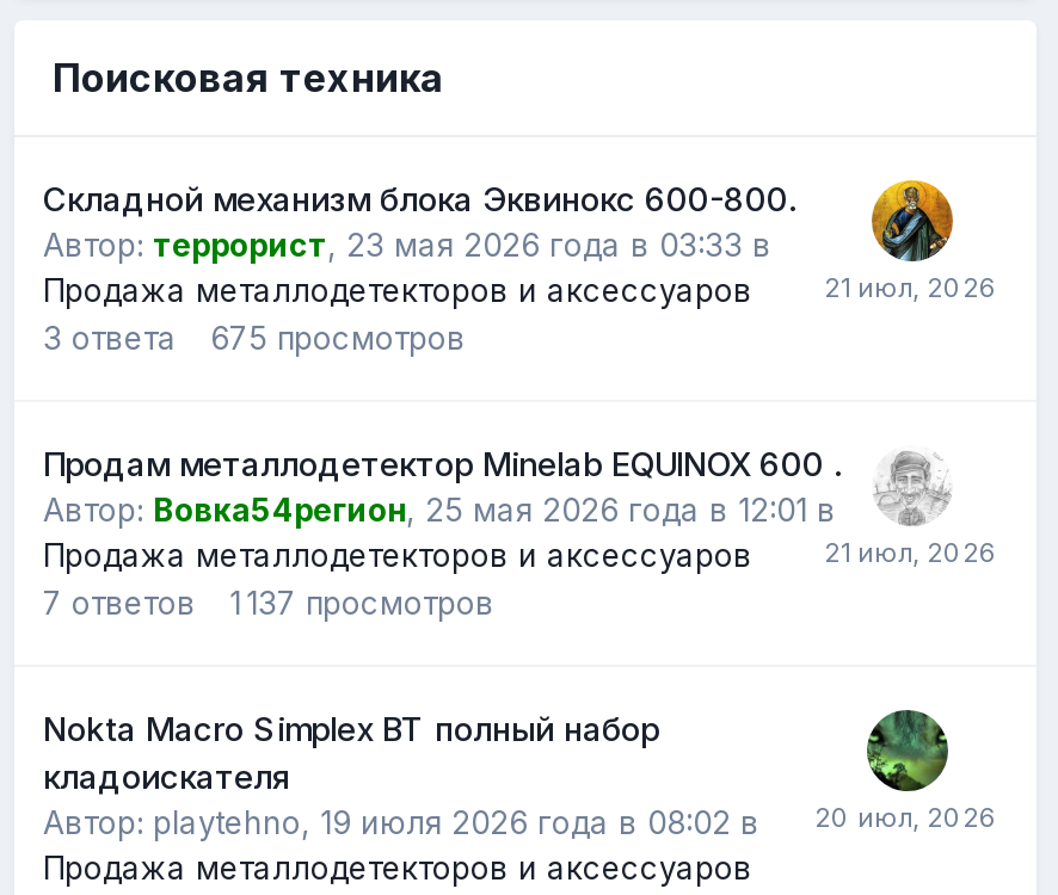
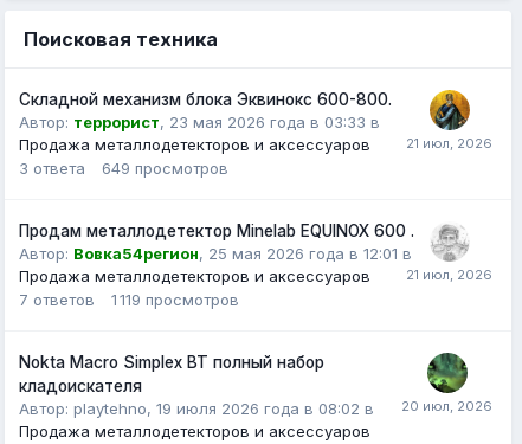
- 675 просмотров
+ 649 просмотров

- 7 ответов 1 137 просмотров
+ 7 ответов 1 119 просмотров
